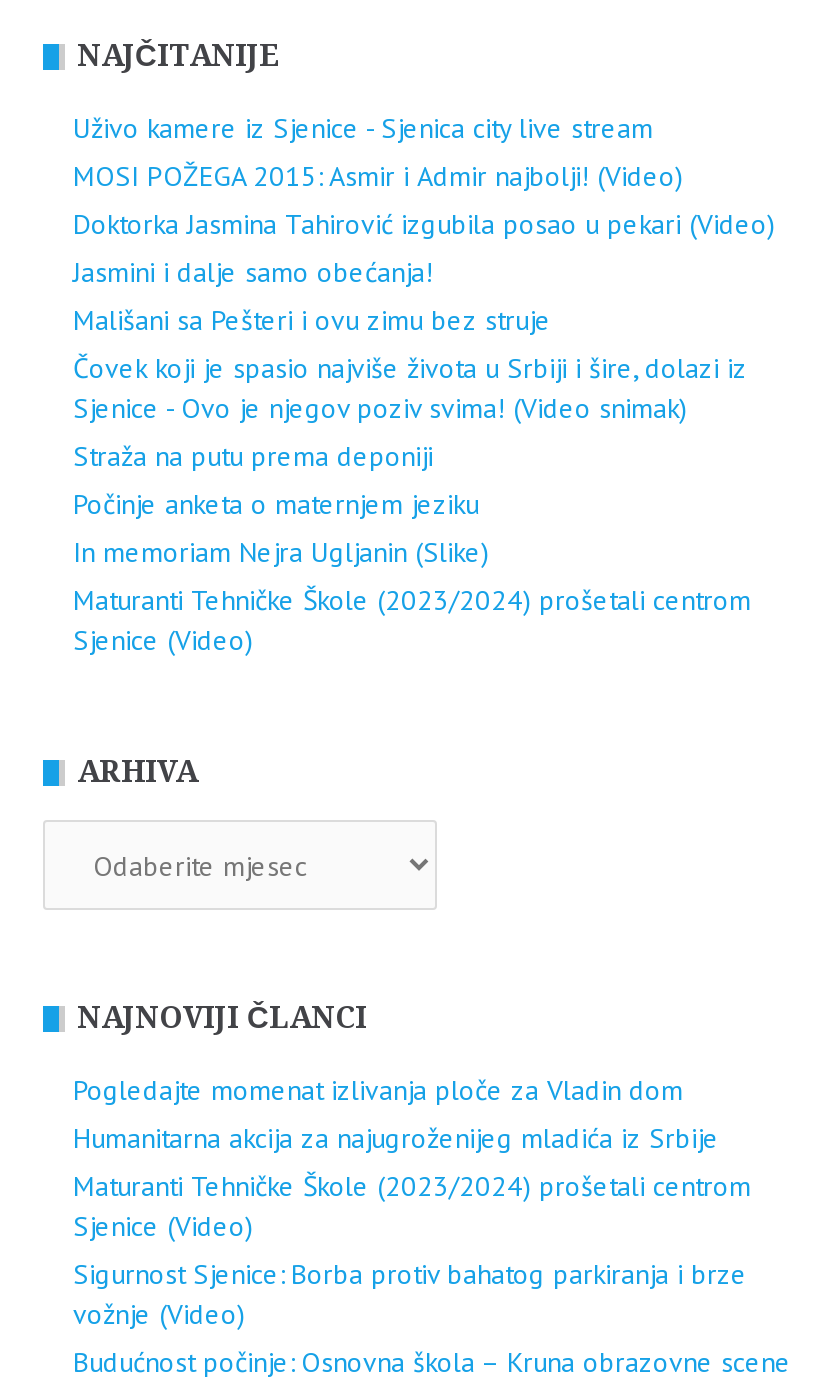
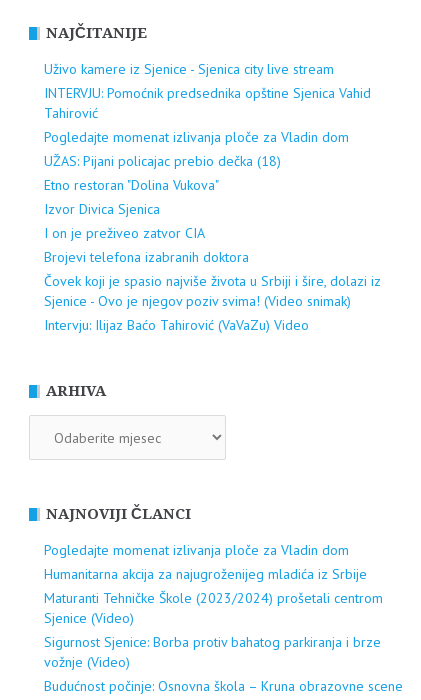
- MOSI POŽEGA 2015: Asmir i Admir najbolji! (Video)
- Doktorka Jasmina Tahirović izgubila posao u pekari (Video)
- Jasmini i dalje samo obećanja!
- Mališani sa Pešteri i ovu zimu bez struje
+ INTERVJU: Pomoćnik predsednika opštine Sjenica Vahid
+ Tahirović
+ Pogledajte momenat izlivanja ploče za Vladin dom
+ UŽAS: Pijani policajac prebio dečka (18)
+ Etno restoran "Dolina Vukova"
+ Izvor Divica Sjenica
+ I on je preživeo zatvor CIA
+ Brojevi telefona izabranih doktora

moved down: Čovek koji je spasio najviše života u Srbiji i šire, dolazi iz | Sjenice - Ovo je njegov poziv svima! (Video snimak)

- Straža na putu prema deponiji
- Počinje anketa o maternjem jeziku
- In memoriam Nejra Ugljanin (Slike)
- Maturanti Tehničke Škole (2023/2024) prošetali centrom
- Sjenice (Video)
+ Intervju: Ilijaz Baćo Tahirović (VaVaZu) Video
